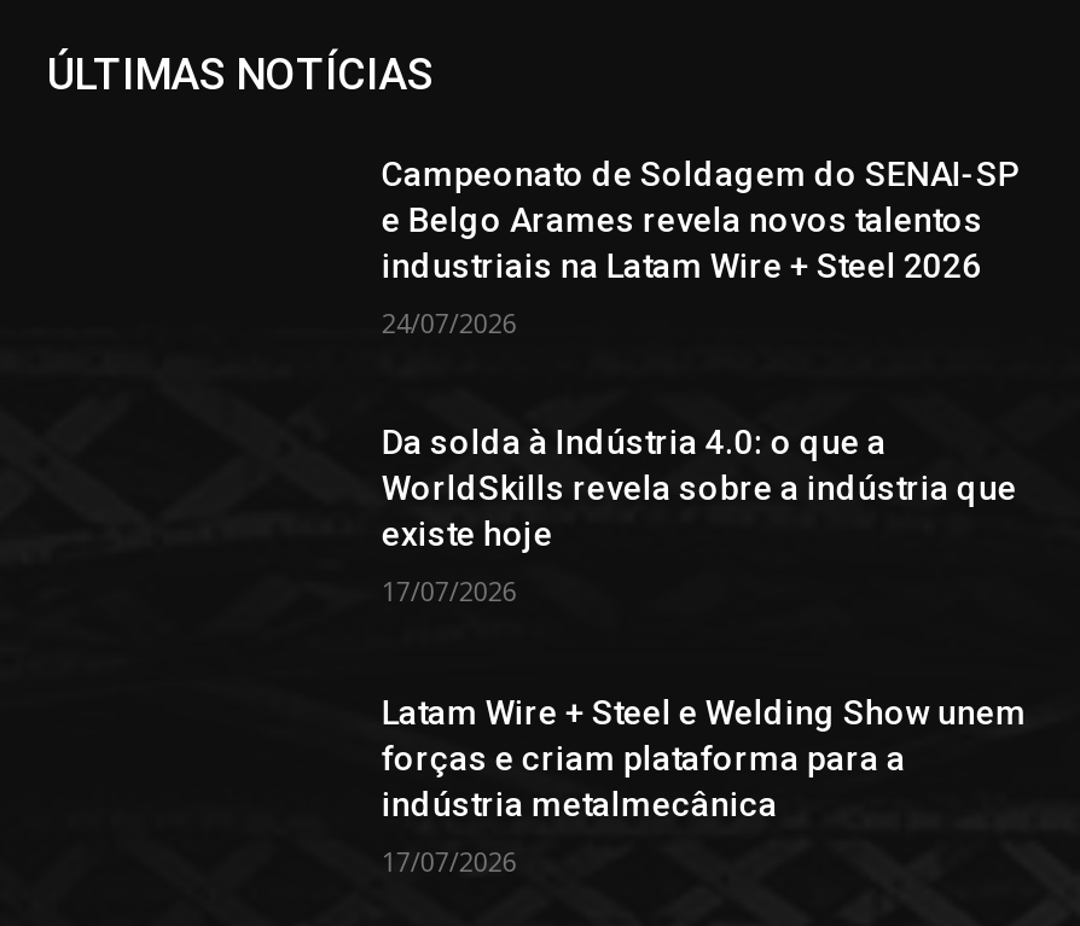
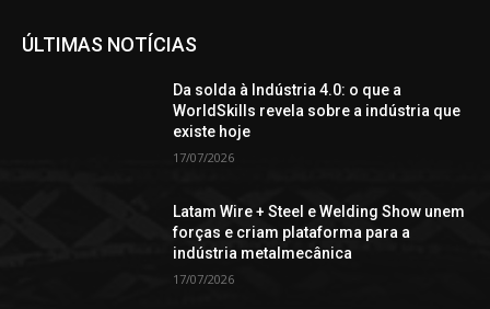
- Campeonato de Soldagem do SENAI-SP
- e Belgo Arames revela novos talentos
- industriais na Latam Wire + Steel 2026
- 24/07/2026
